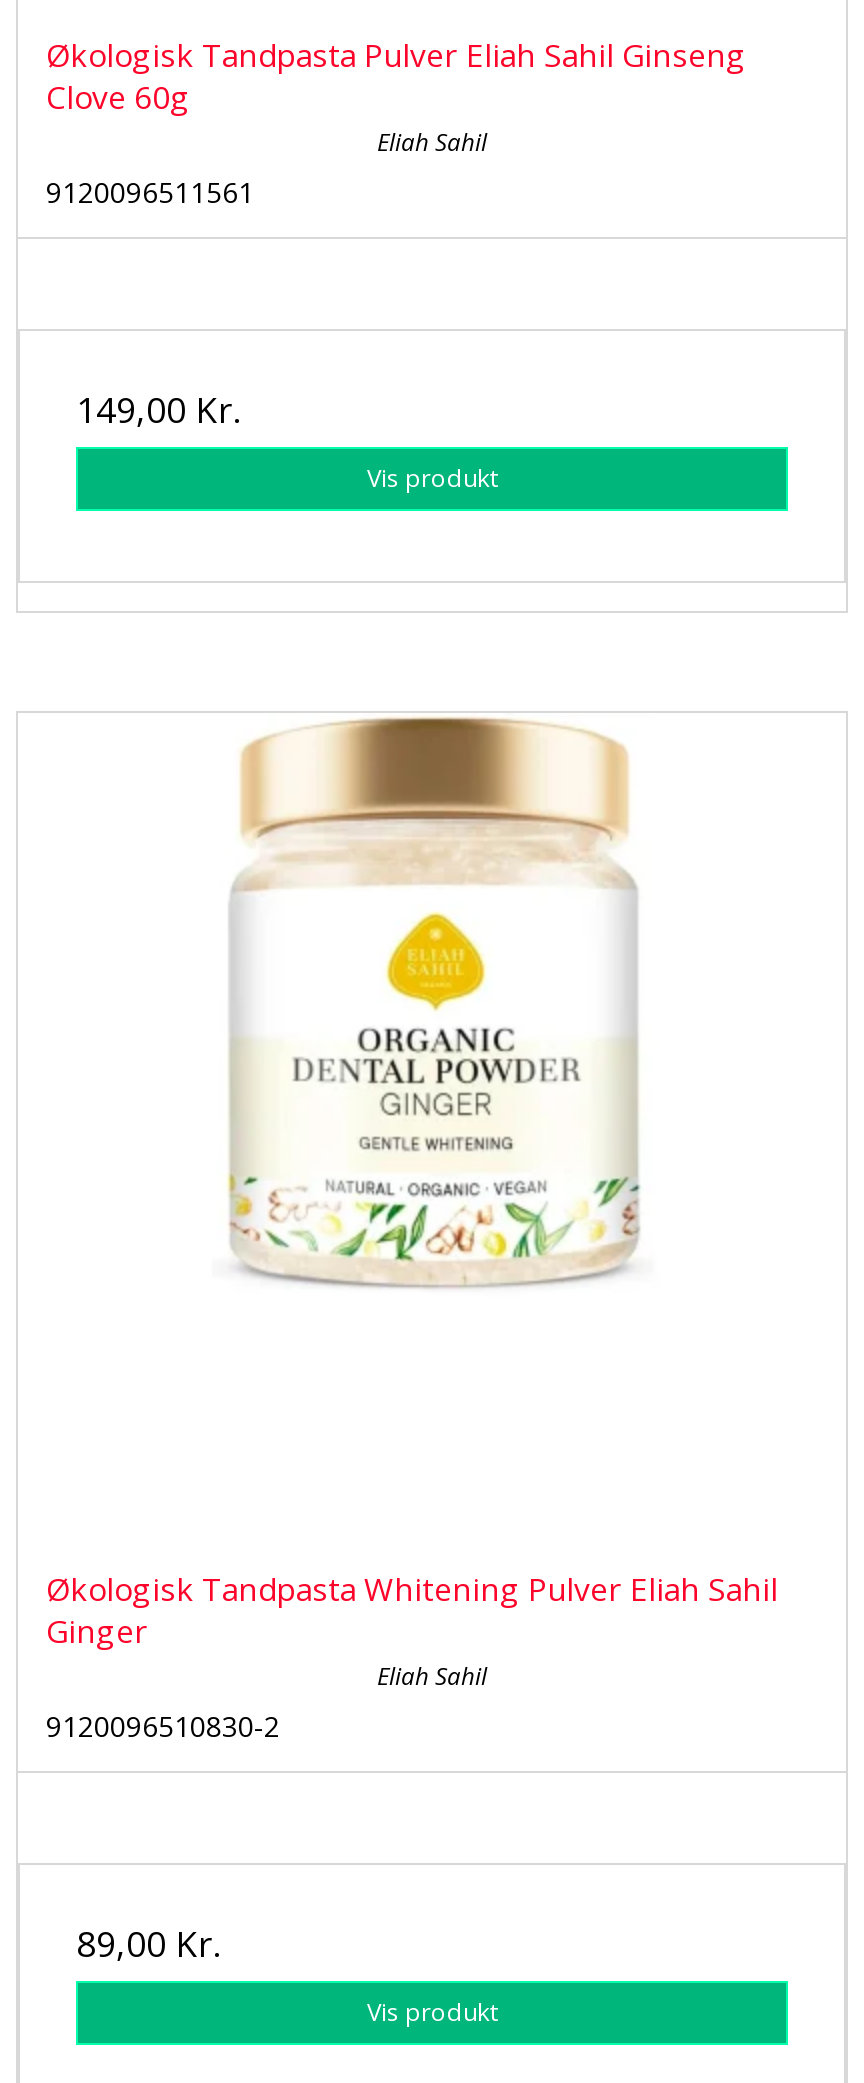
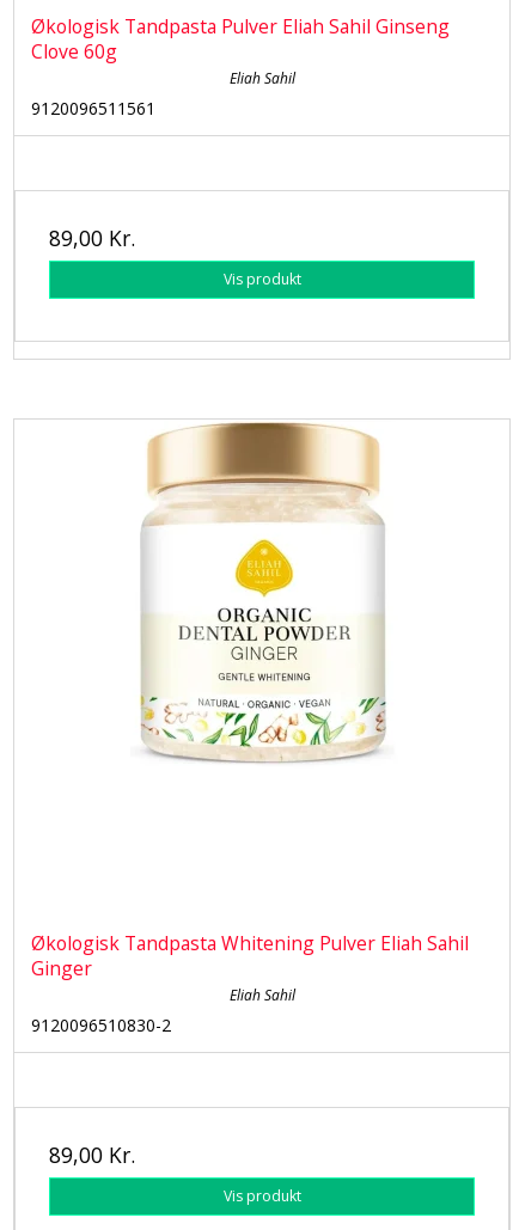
- 149,00 Kr.
+ 89,00 Kr.
